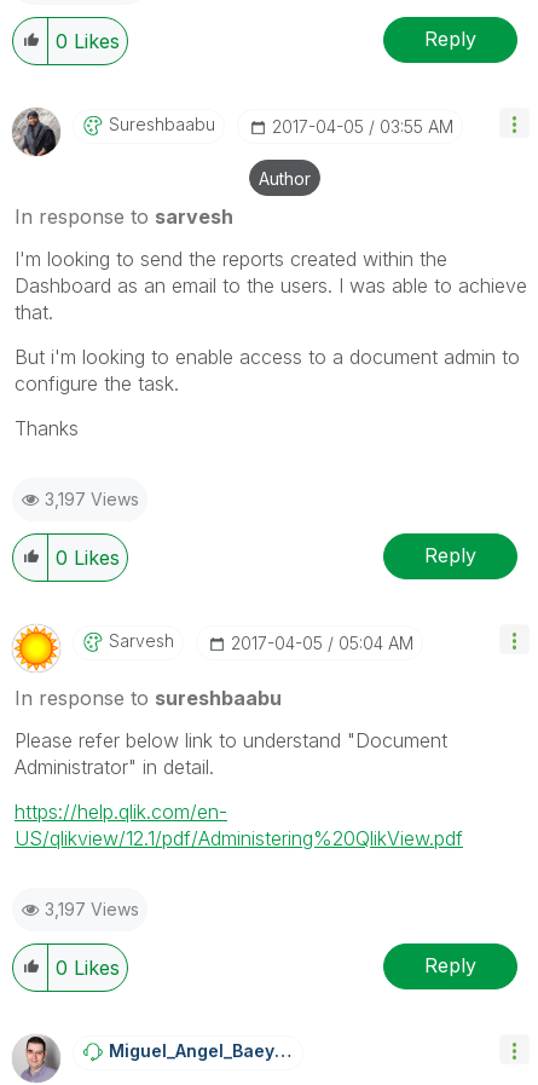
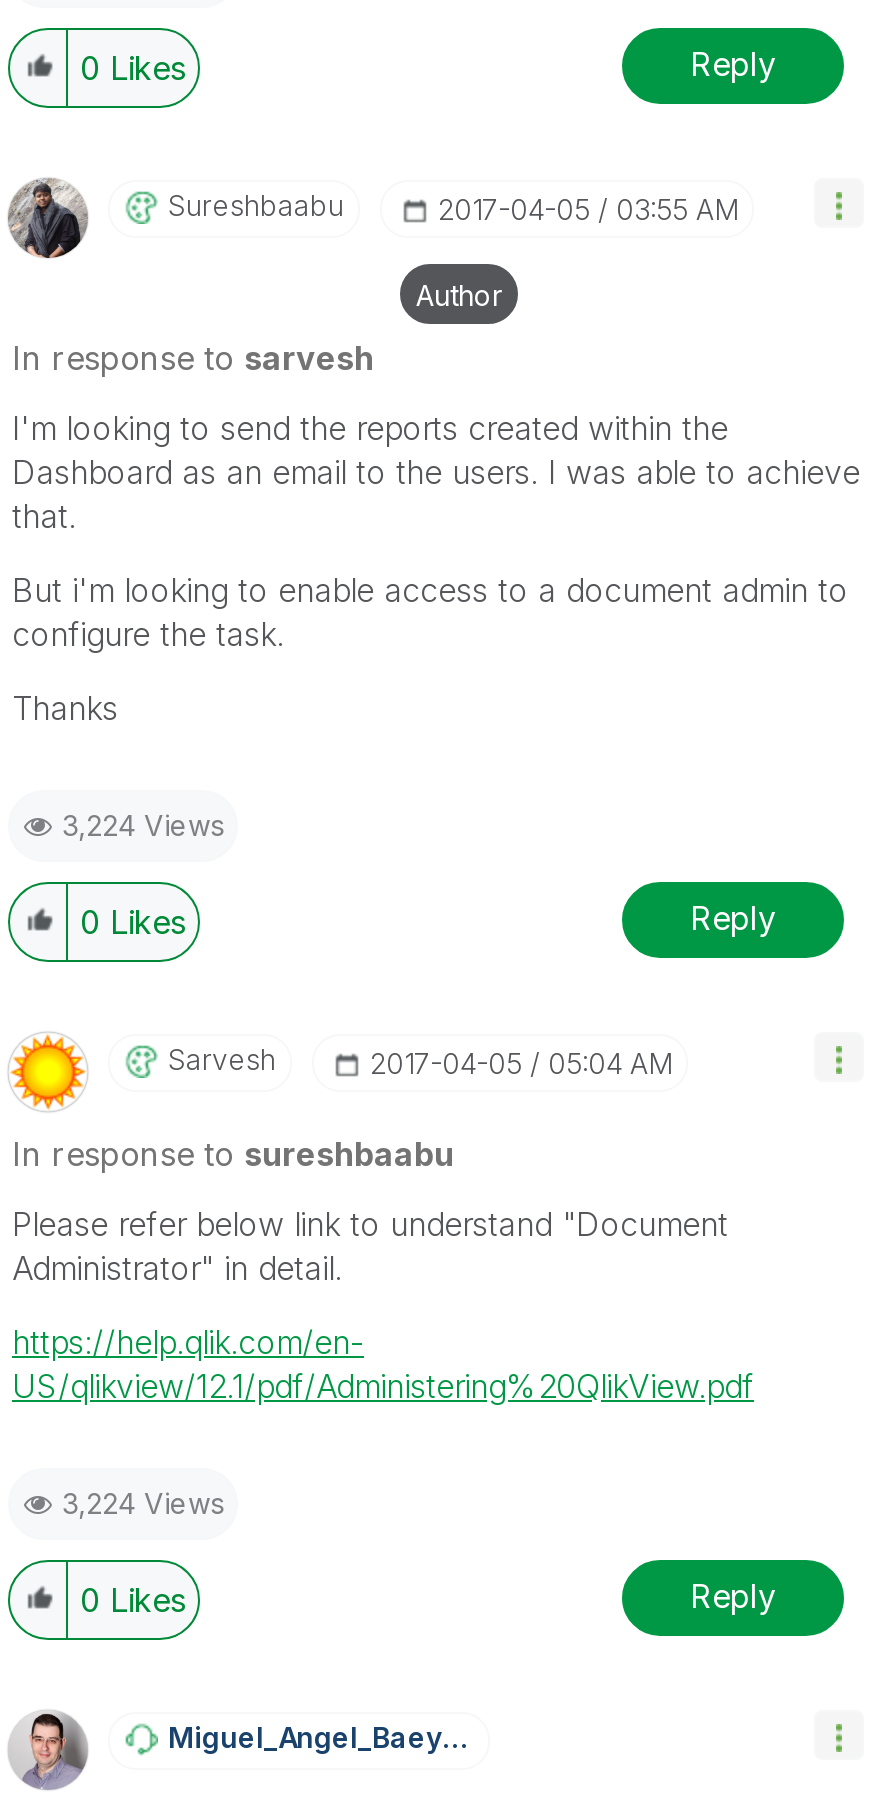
- 3,197 Views
+ 3,224 Views

- 3,197 Views
+ 3,224 Views
